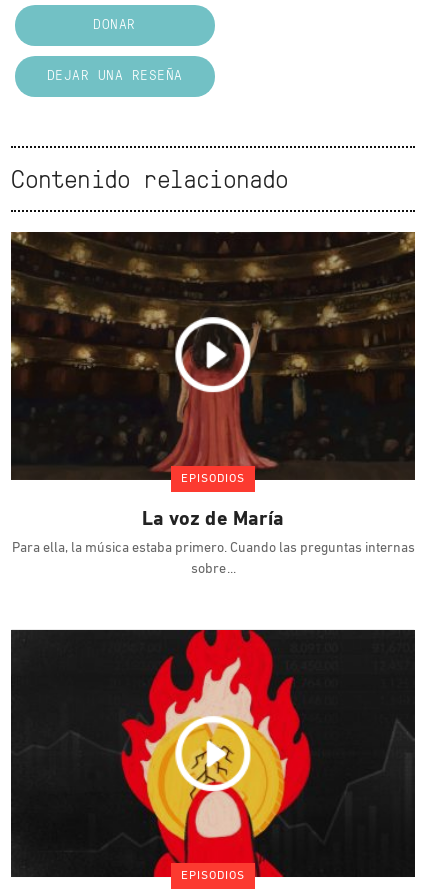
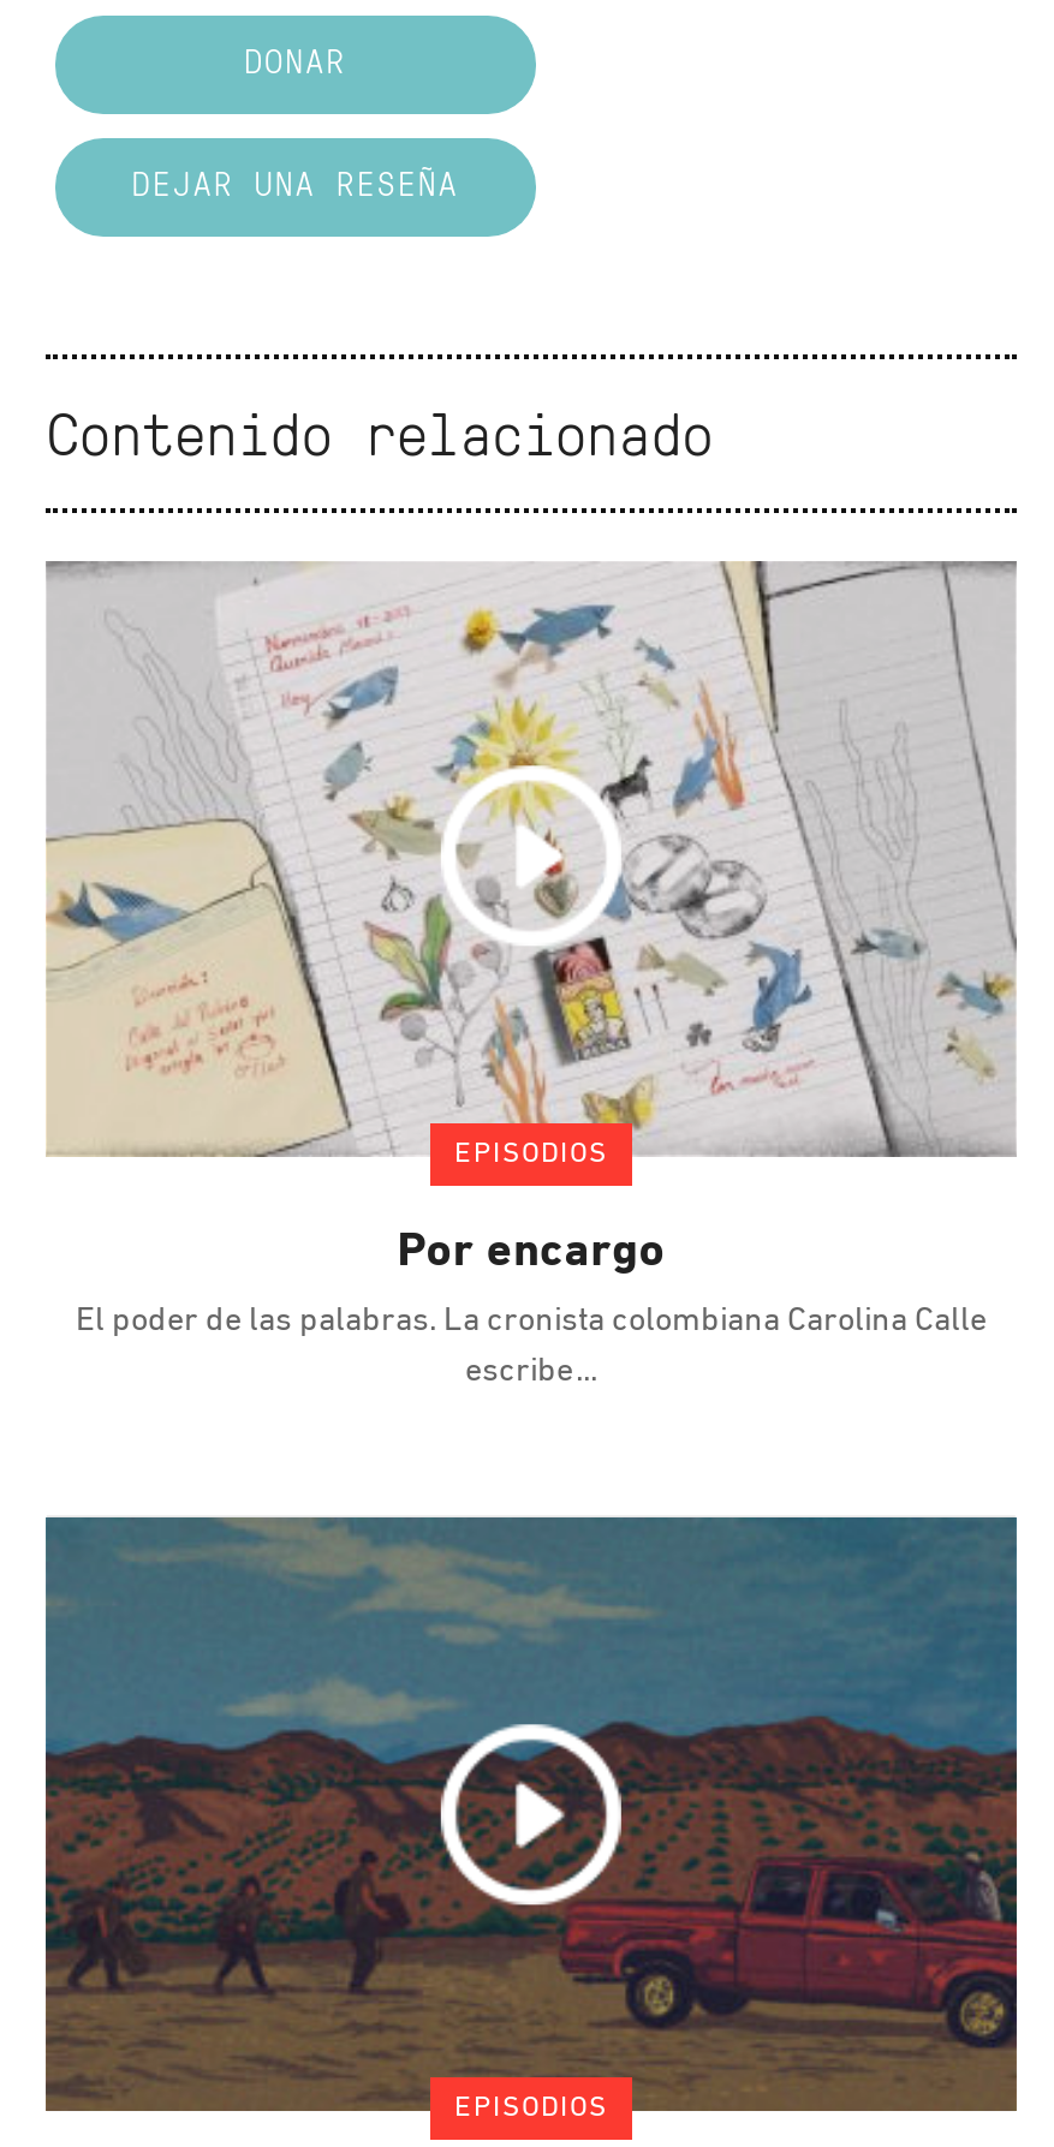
- [image]
- La voz de María
+ [image]
+ Por encargo

- Para ella, la música estaba primero. Cuando las preguntas internas
- sobre
+ El poder de las palabras. La cronista colombiana Carolina Calle
+ escribe

- [image]
+ [image]
